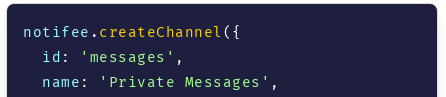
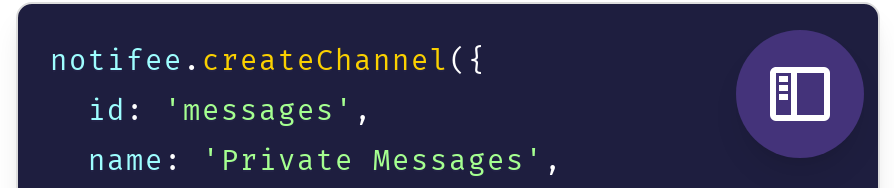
+ [image]
